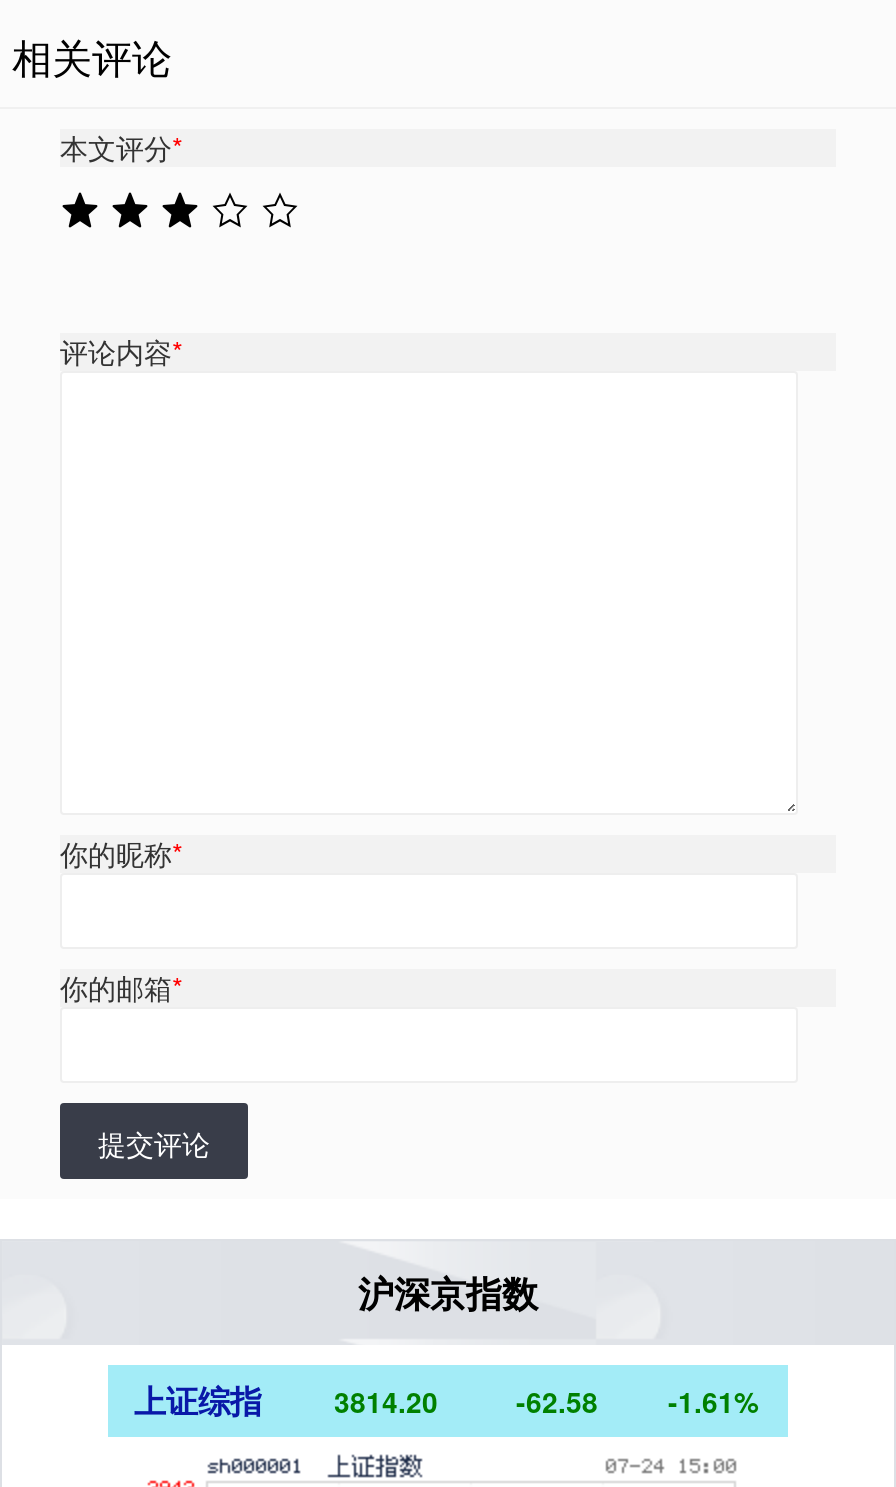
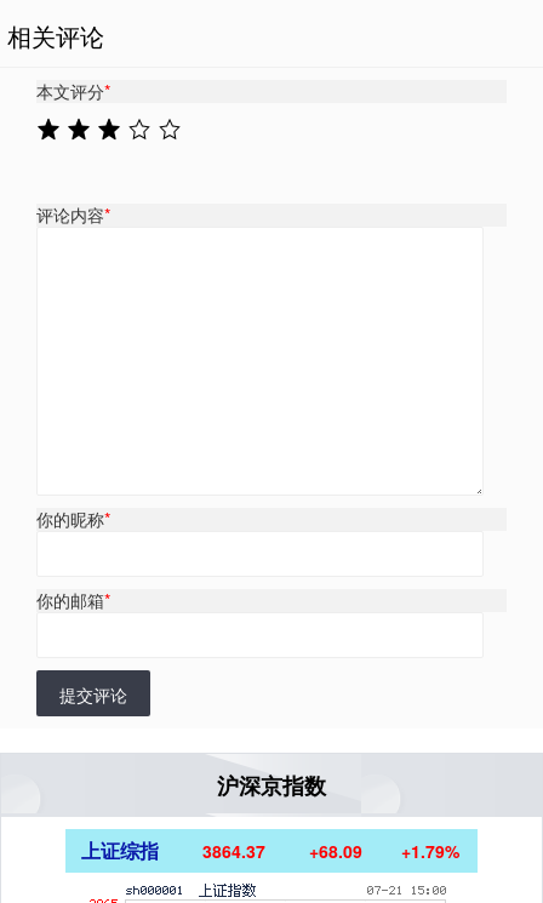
- 3814.20
+ 3864.37

- -62.58
+ +68.09

- -1.61%
+ +1.79%
